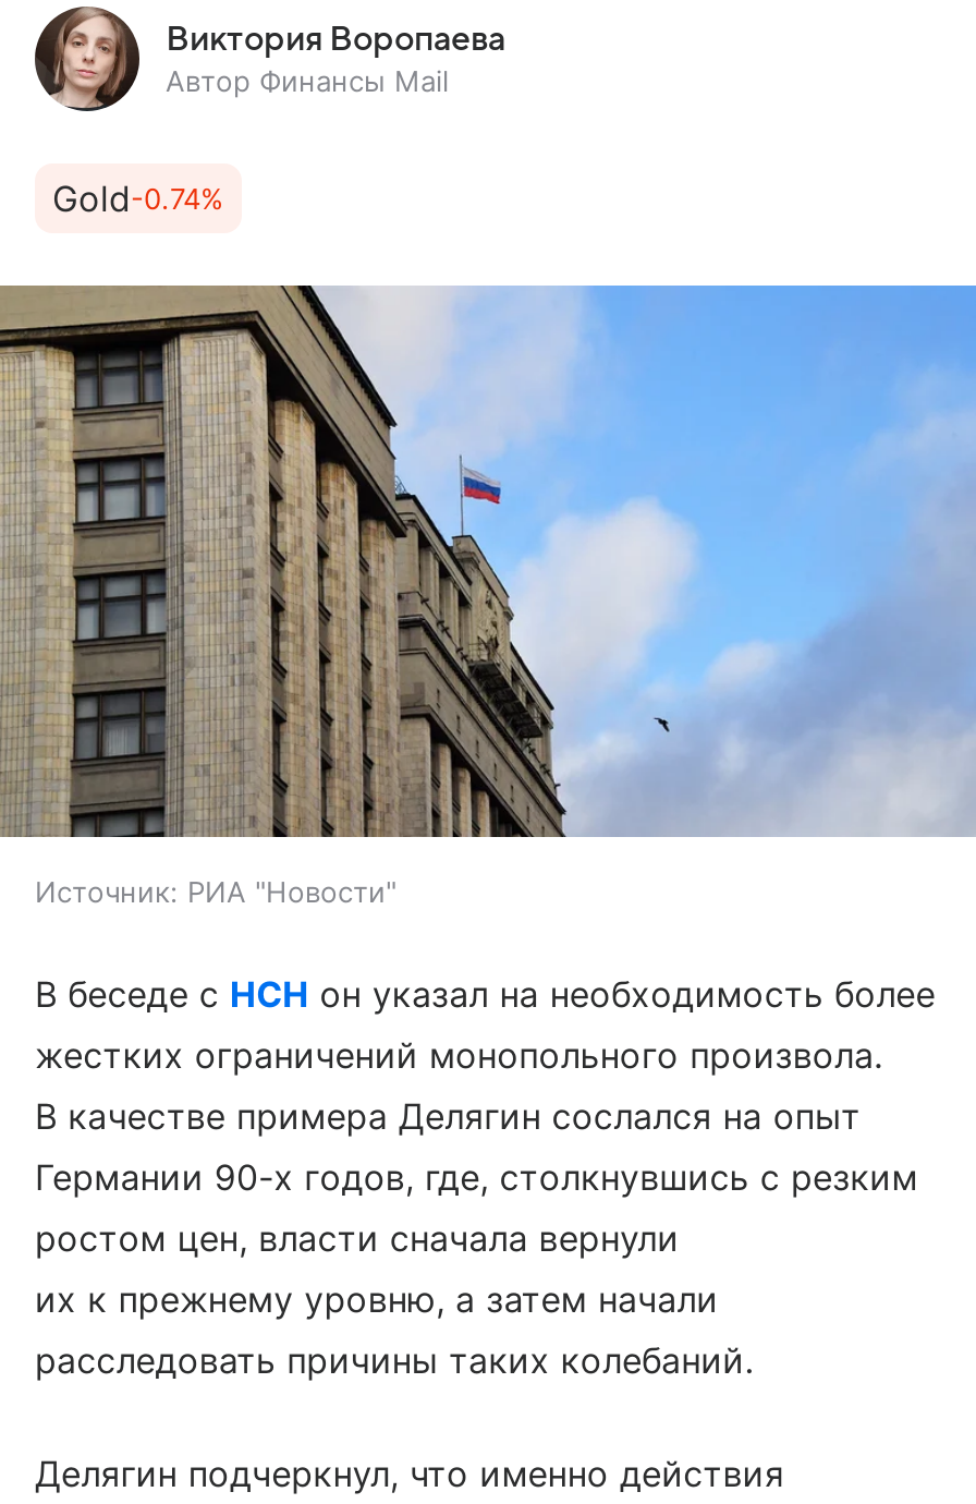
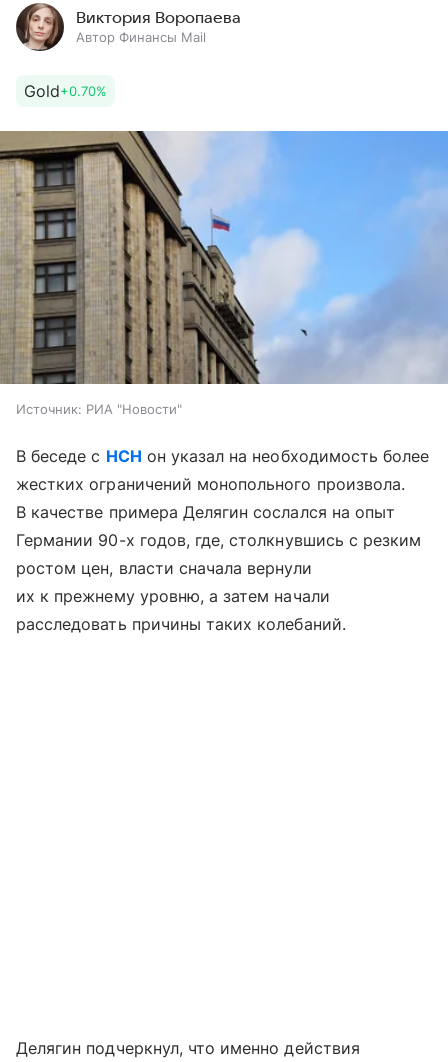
- Gold-0.74%
+ Gold+0.70%
